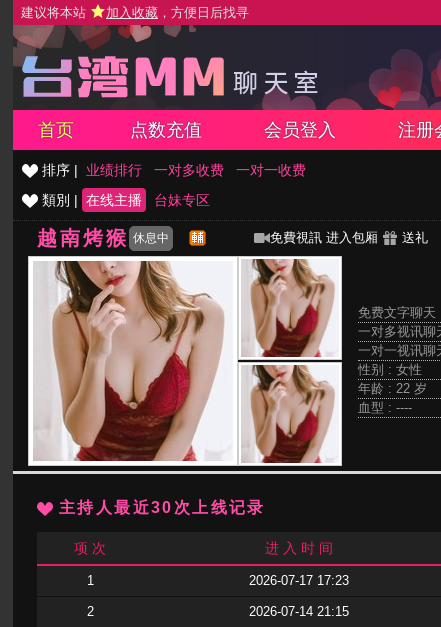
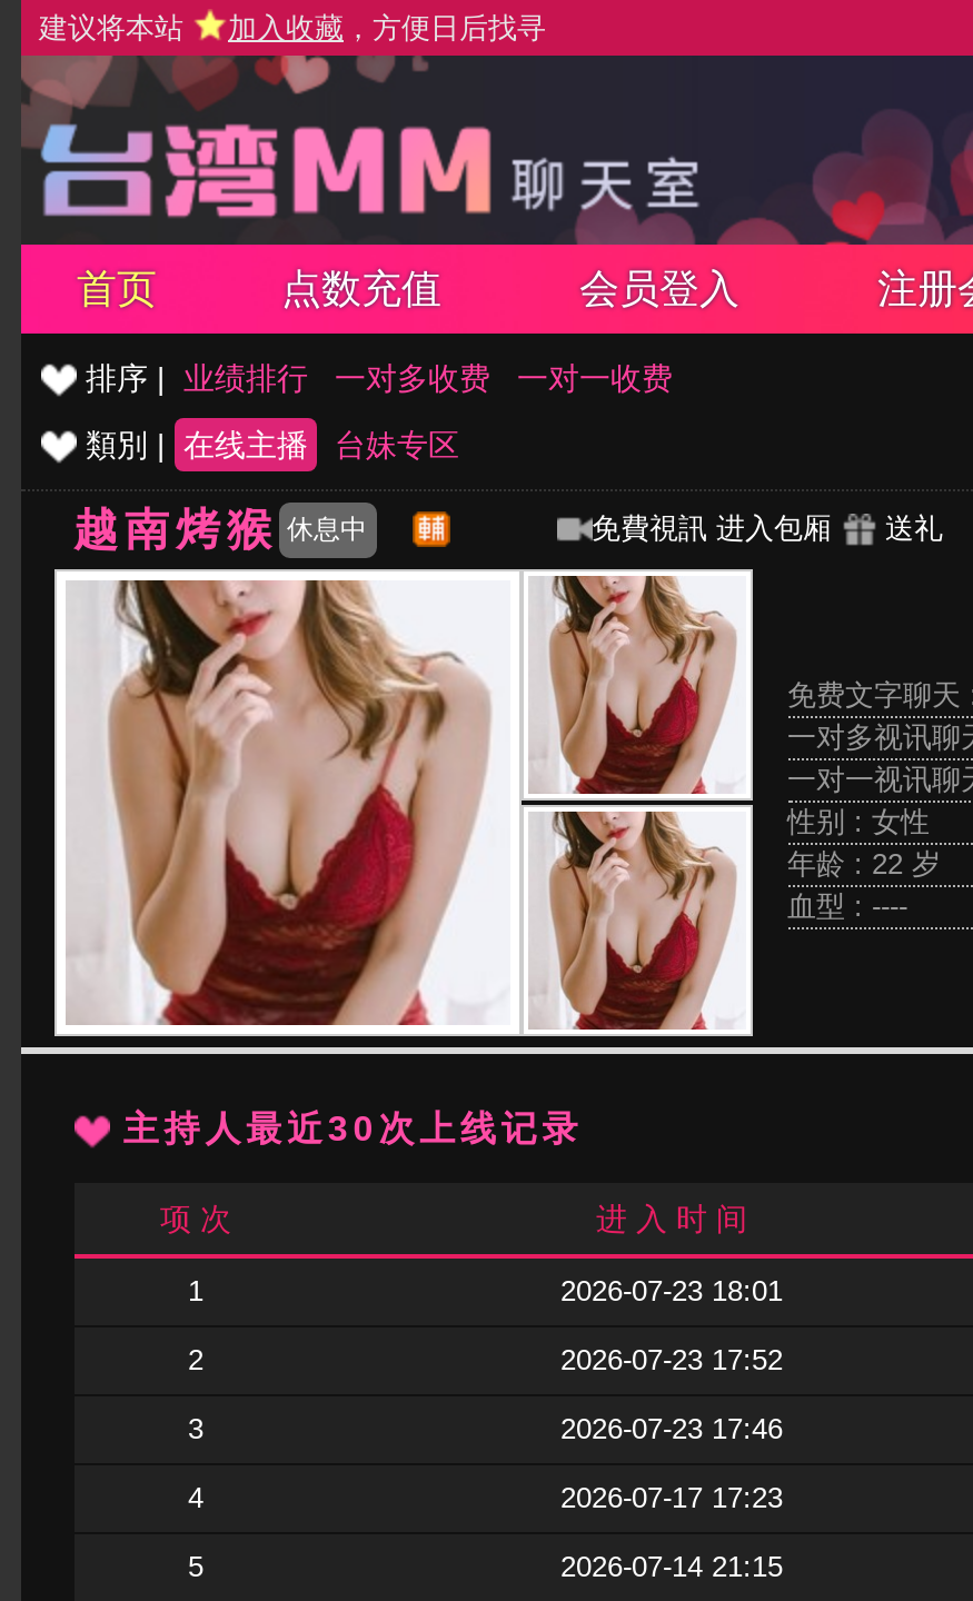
+ 2026-07-23 18:01
+ 2
+ 2026-07-23 17:52
+ 3
+ 2026-07-23 17:46
+ 4

- 2
+ 5
